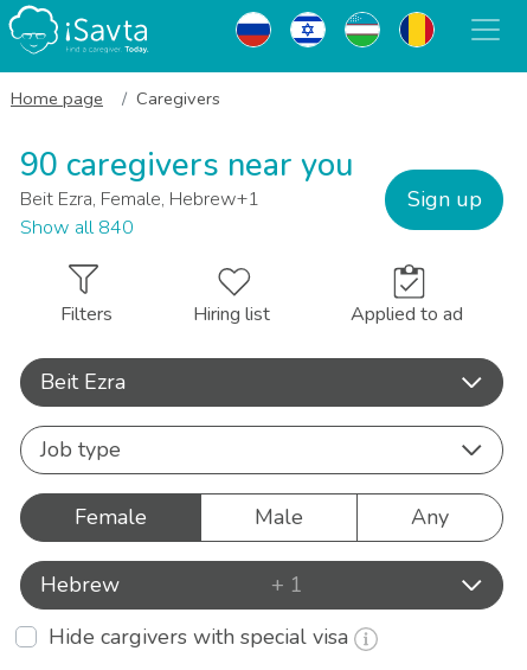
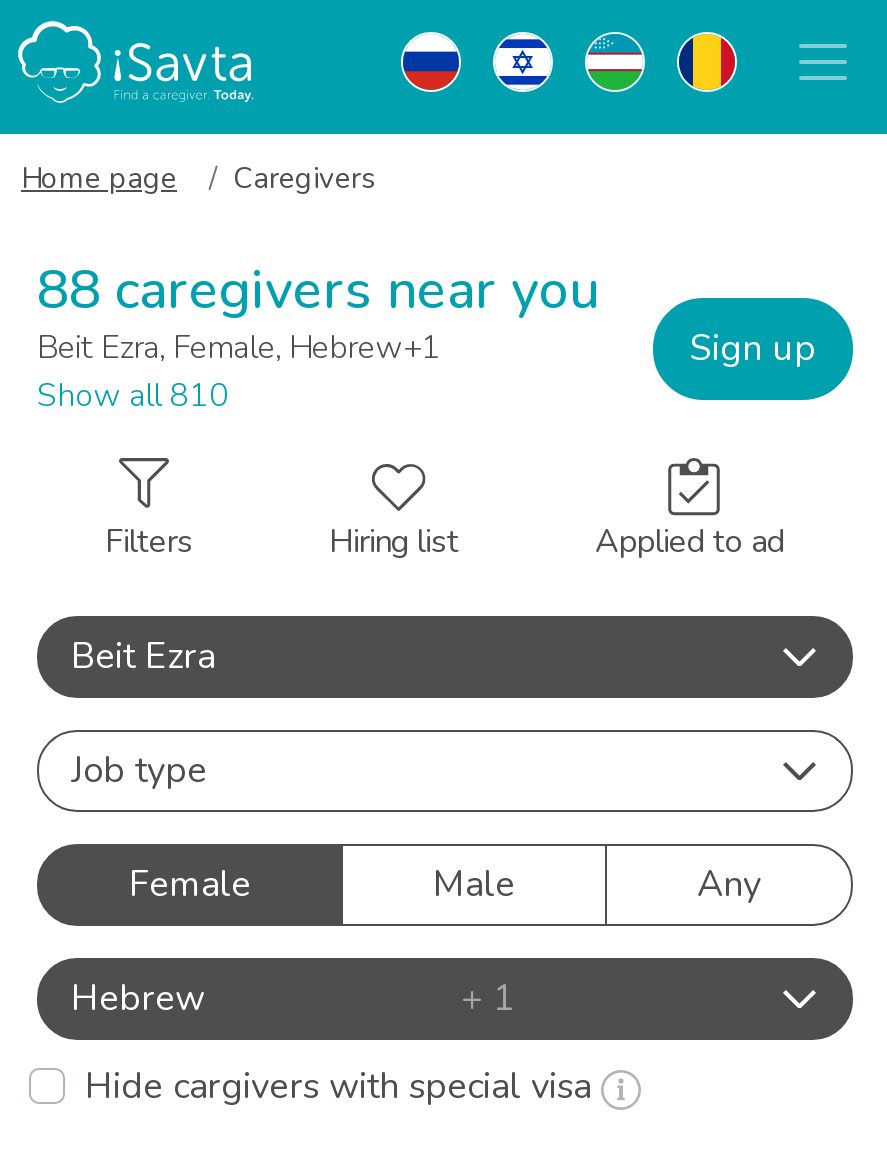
- 90 caregivers near you
+ 88 caregivers near you

- Show all 840
+ Show all 810
